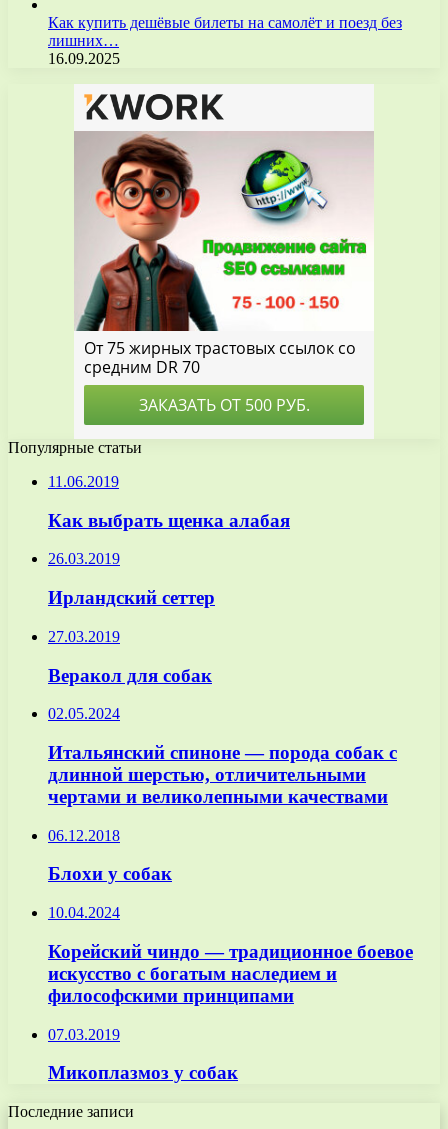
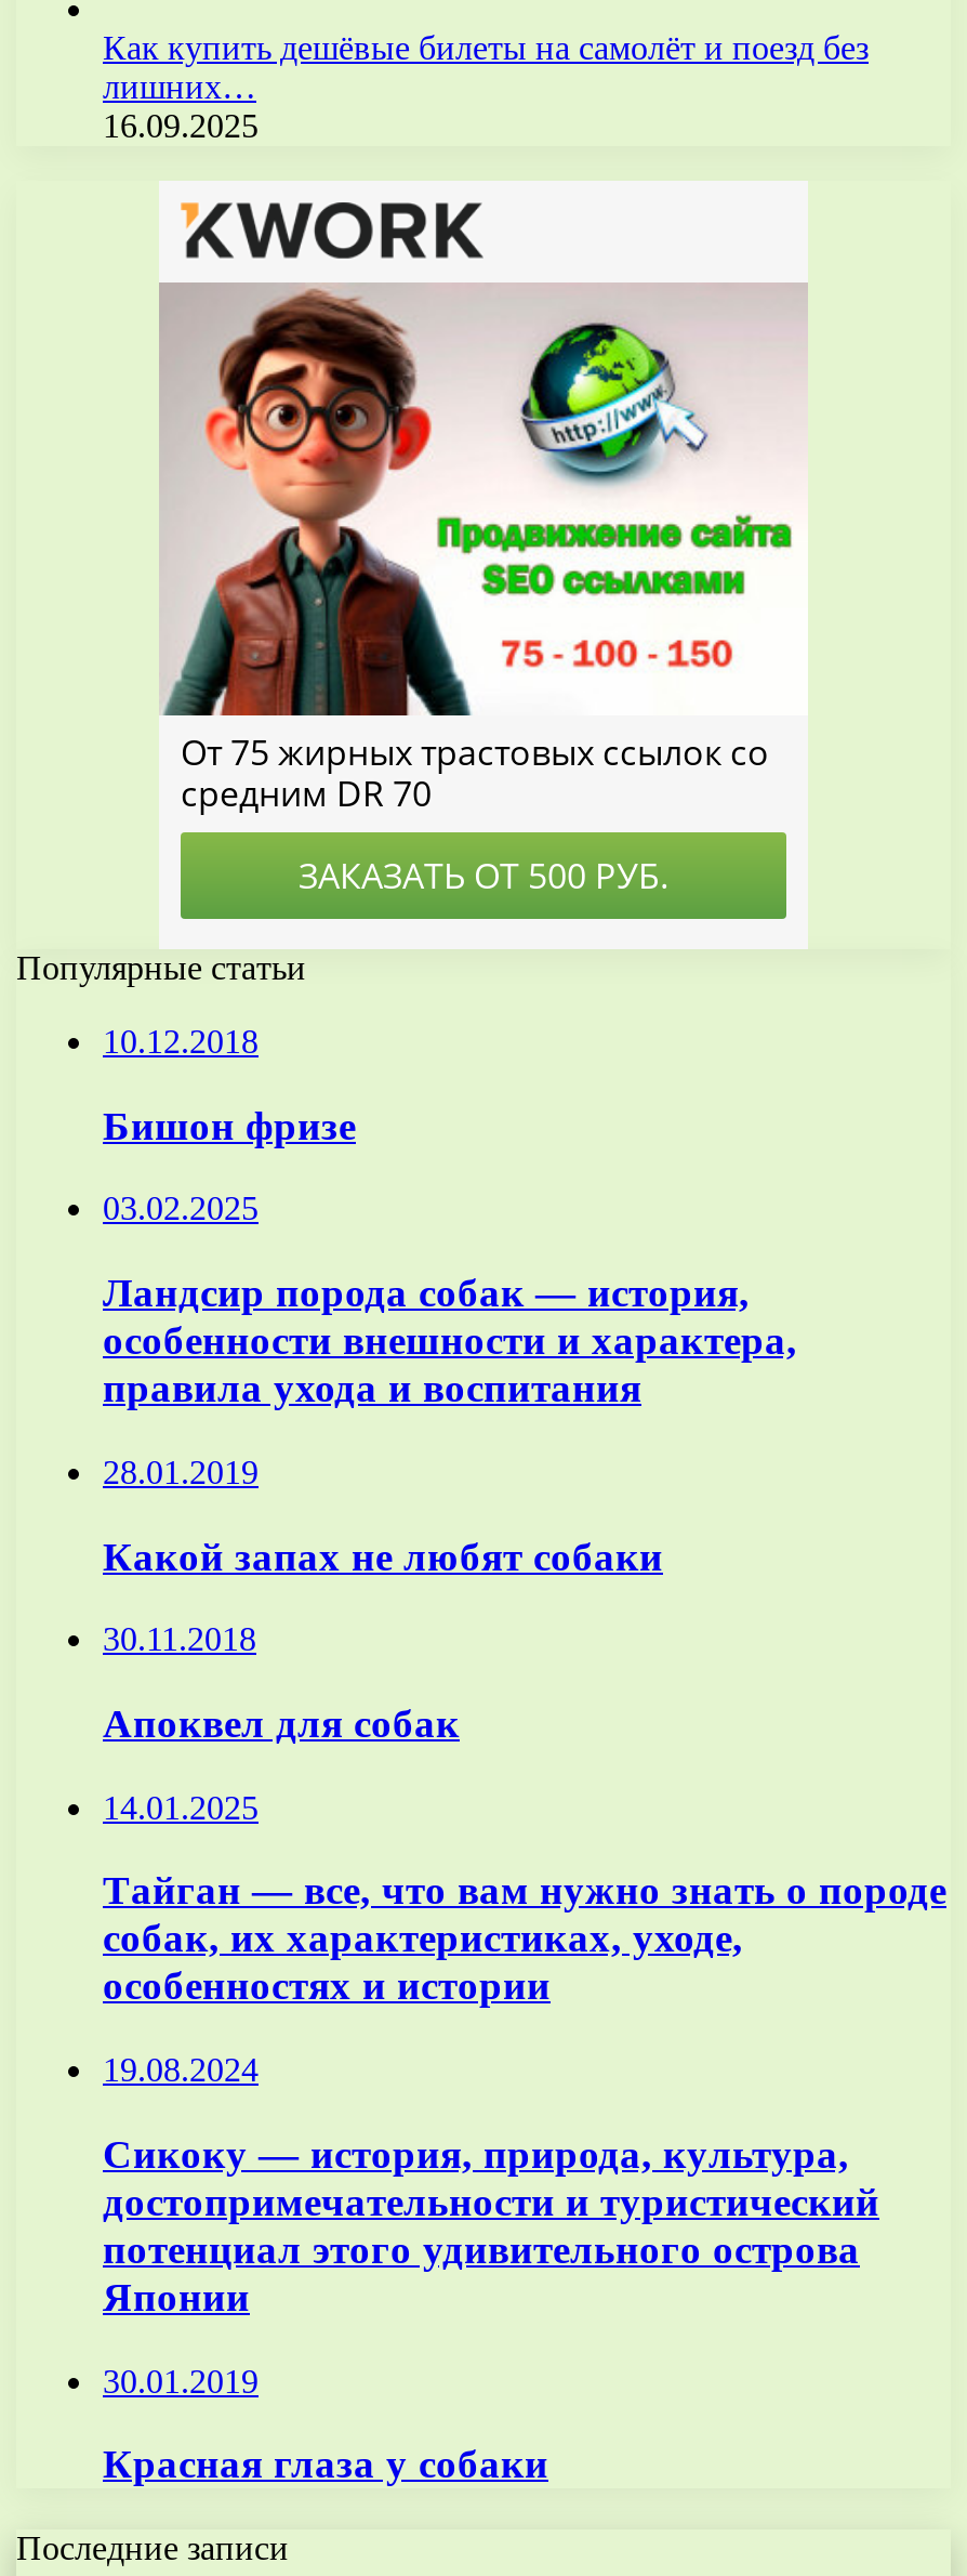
- 11.06.2019
+ 10.12.2018

- Как выбрать щенка алабая
+ Бишон фризе

- 26.03.2019
+ 03.02.2025

- Ирландский сеттер
+ Ландсир порода собак — история,
+ особенности внешности и характера,
+ правила ухода и воспитания

- 27.03.2019
+ 28.01.2019

- Веракол для собак
+ Какой запах не любят собаки

- 02.05.2024
+ 30.11.2018

- Итальянский спиноне — порода собак с
- длинной шерстью, отличительными
- чертами и великолепными качествами
+ Апоквел для собак

- 06.12.2018
+ 14.01.2025

- Блохи у собак
+ Тайган — все, что вам нужно знать о породе
+ собак, их характеристиках, уходе,
+ особенностях и истории

- 10.04.2024
+ 19.08.2024

- Корейский чиндо — традиционное боевое
- искусство с богатым наследием и
- философскими принципами
+ Сикоку — история, природа, культура,
+ достопримечательности и туристический
+ потенциал этого удивительного острова
+ Японии

- 07.03.2019
+ 30.01.2019

- Микоплазмоз у собак
+ Красная глаза у собаки
